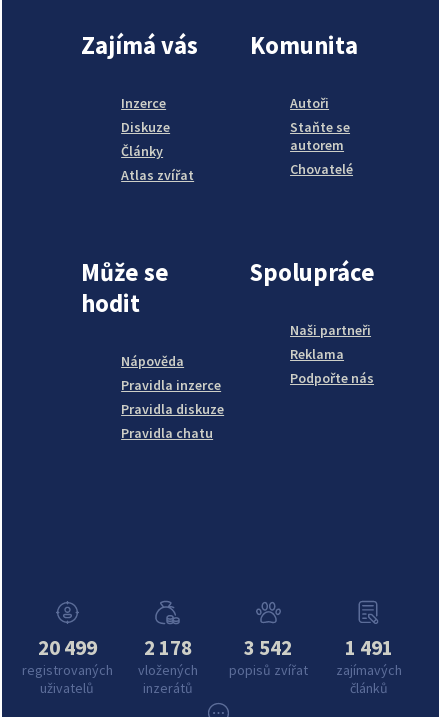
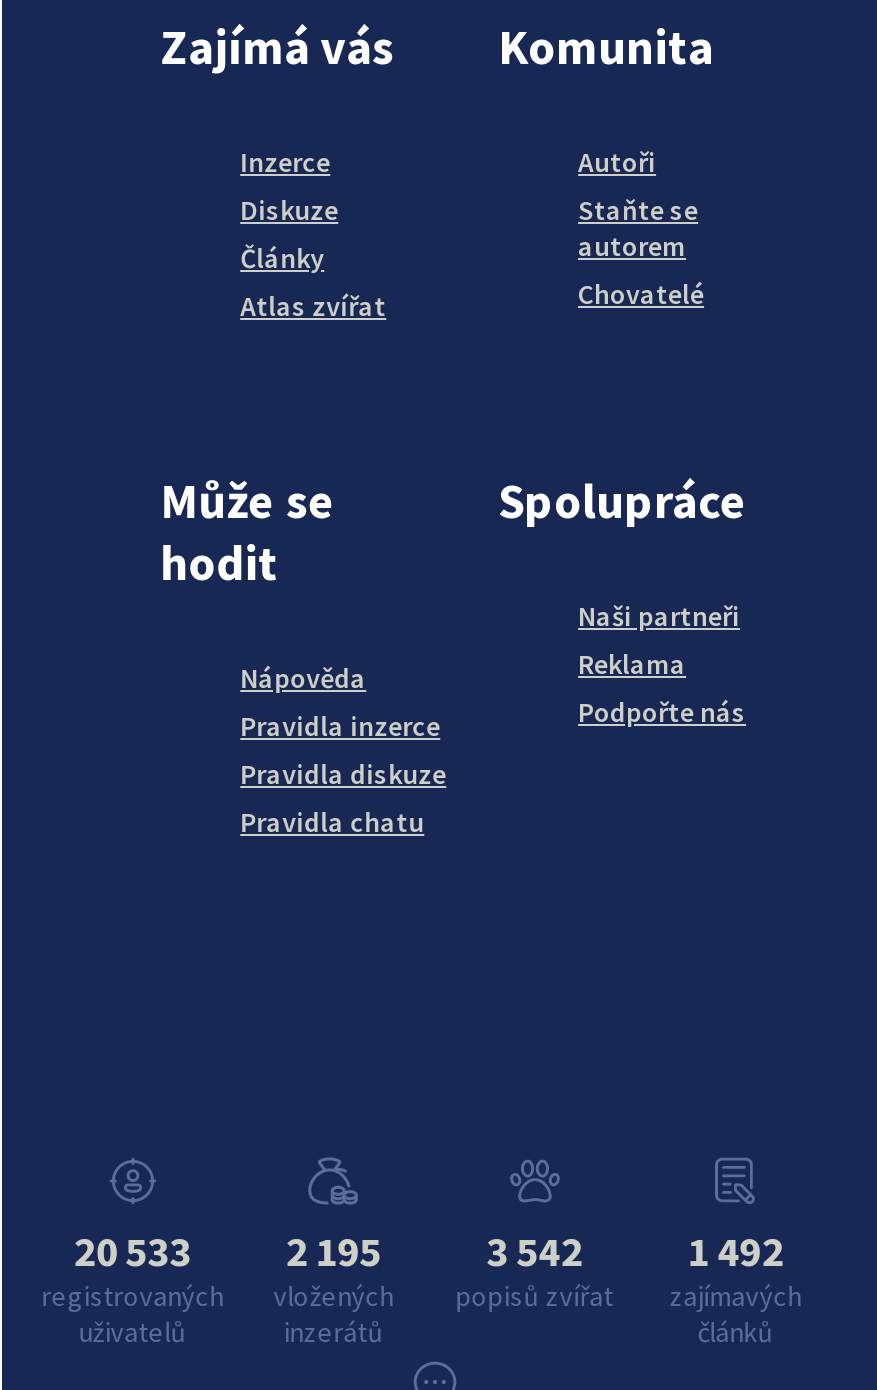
- 20 499
+ 20 533

- 2 178
+ 2 195

- 1 491
+ 1 492
